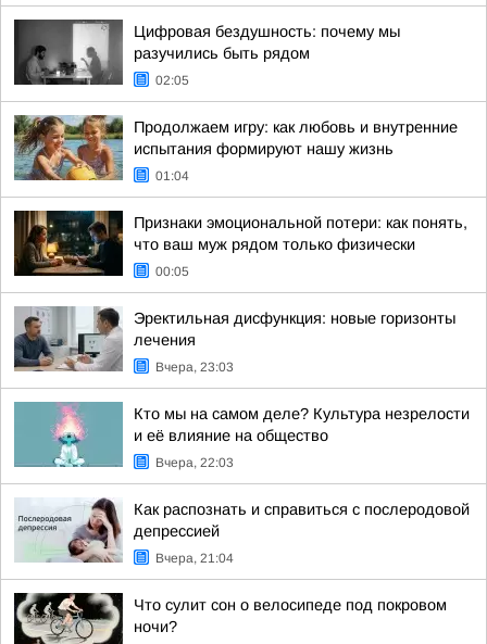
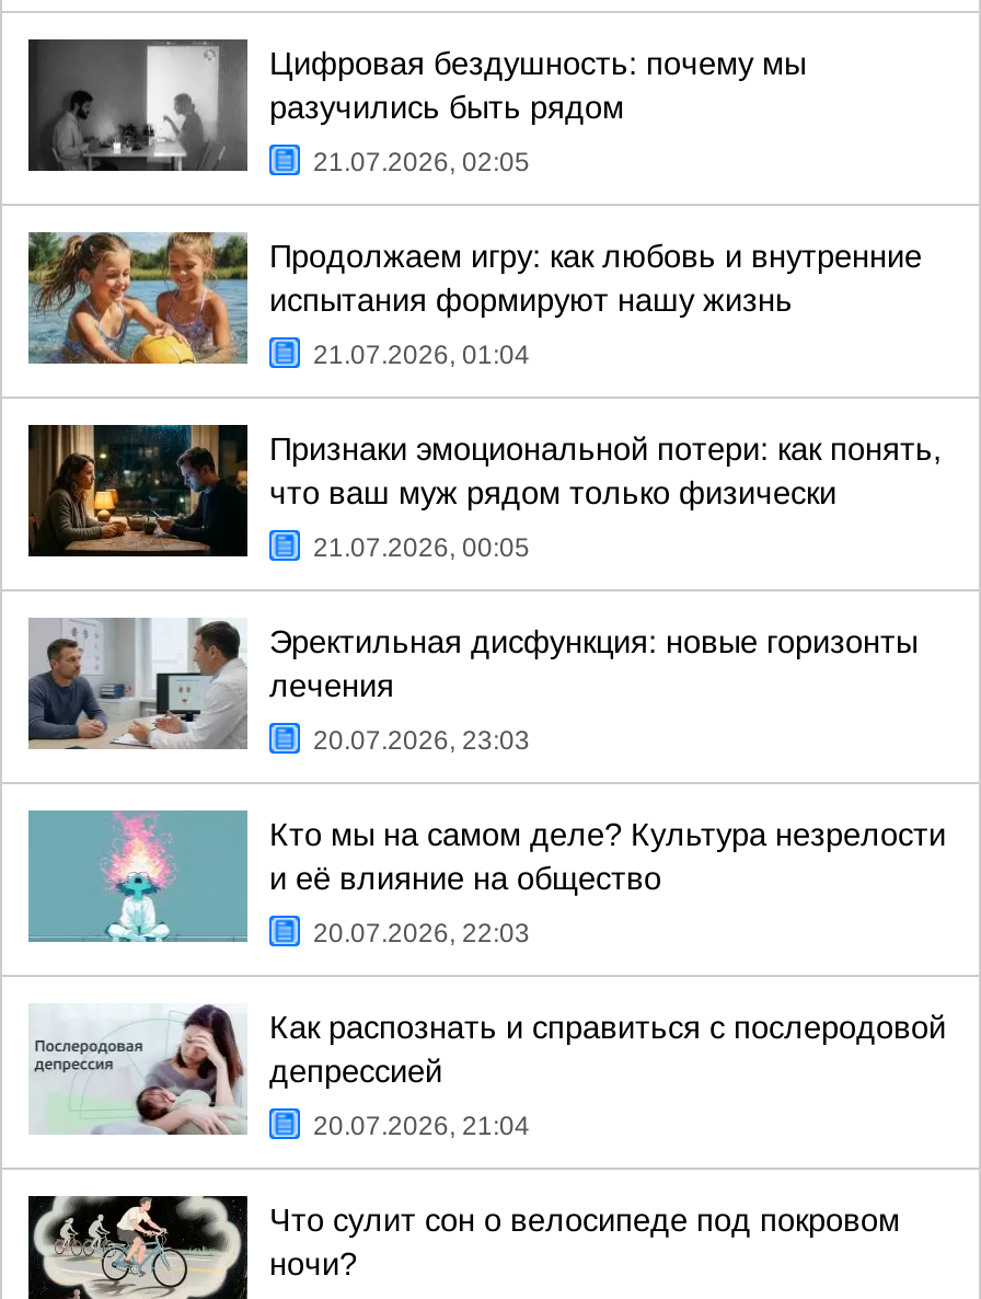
- 02:05
+ 21.07.2026, 02:05

- 01:04
+ 21.07.2026, 01:04

- 00:05
+ 21.07.2026, 00:05

- Вчера, 23:03
+ 20.07.2026, 23:03

- Вчера, 22:03
+ 20.07.2026, 22:03

- Вчера, 21:04
+ 20.07.2026, 21:04
